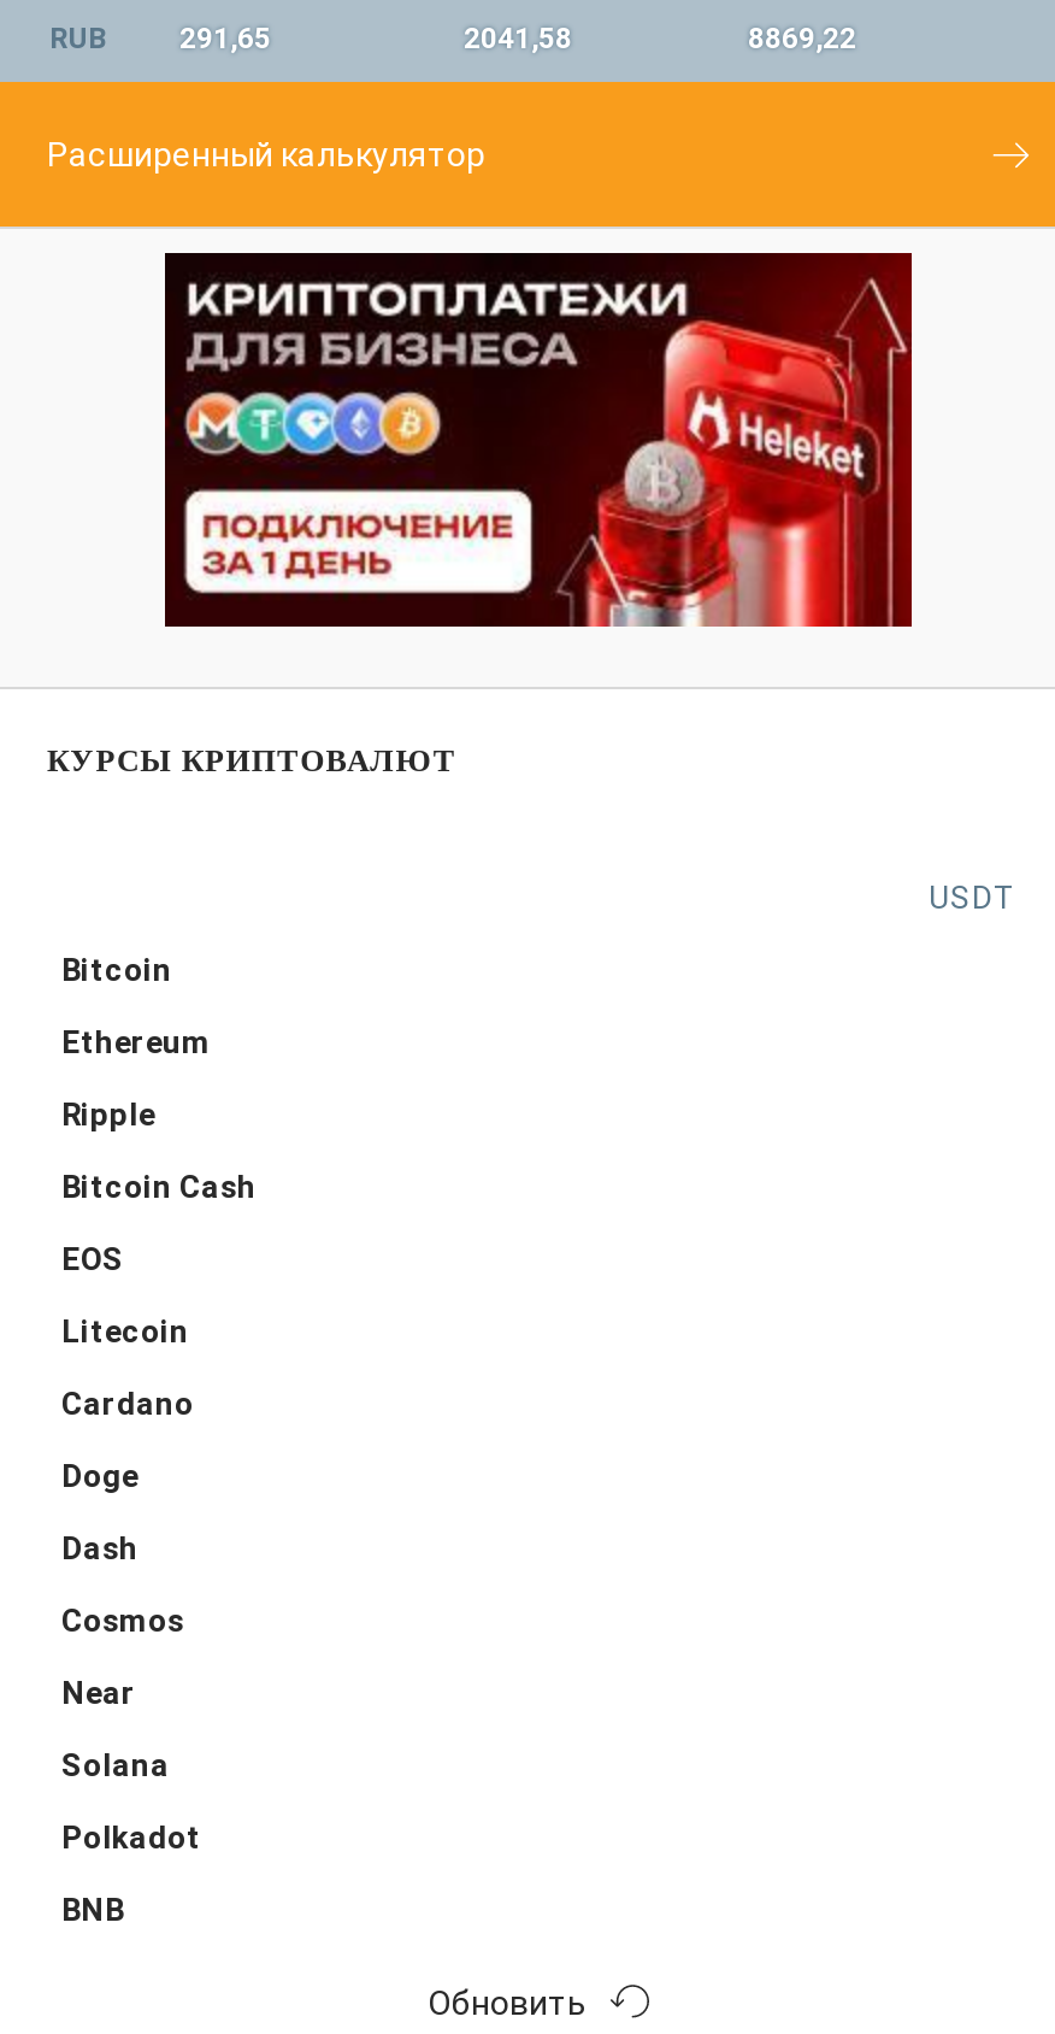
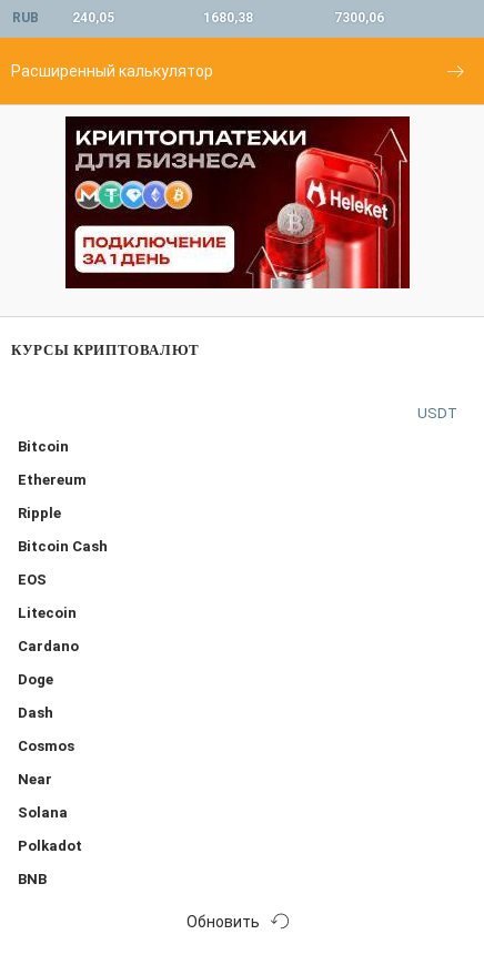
- 291,65
+ 240,05

- 2041,58
+ 1680,38

- 8869,22
+ 7300,06
